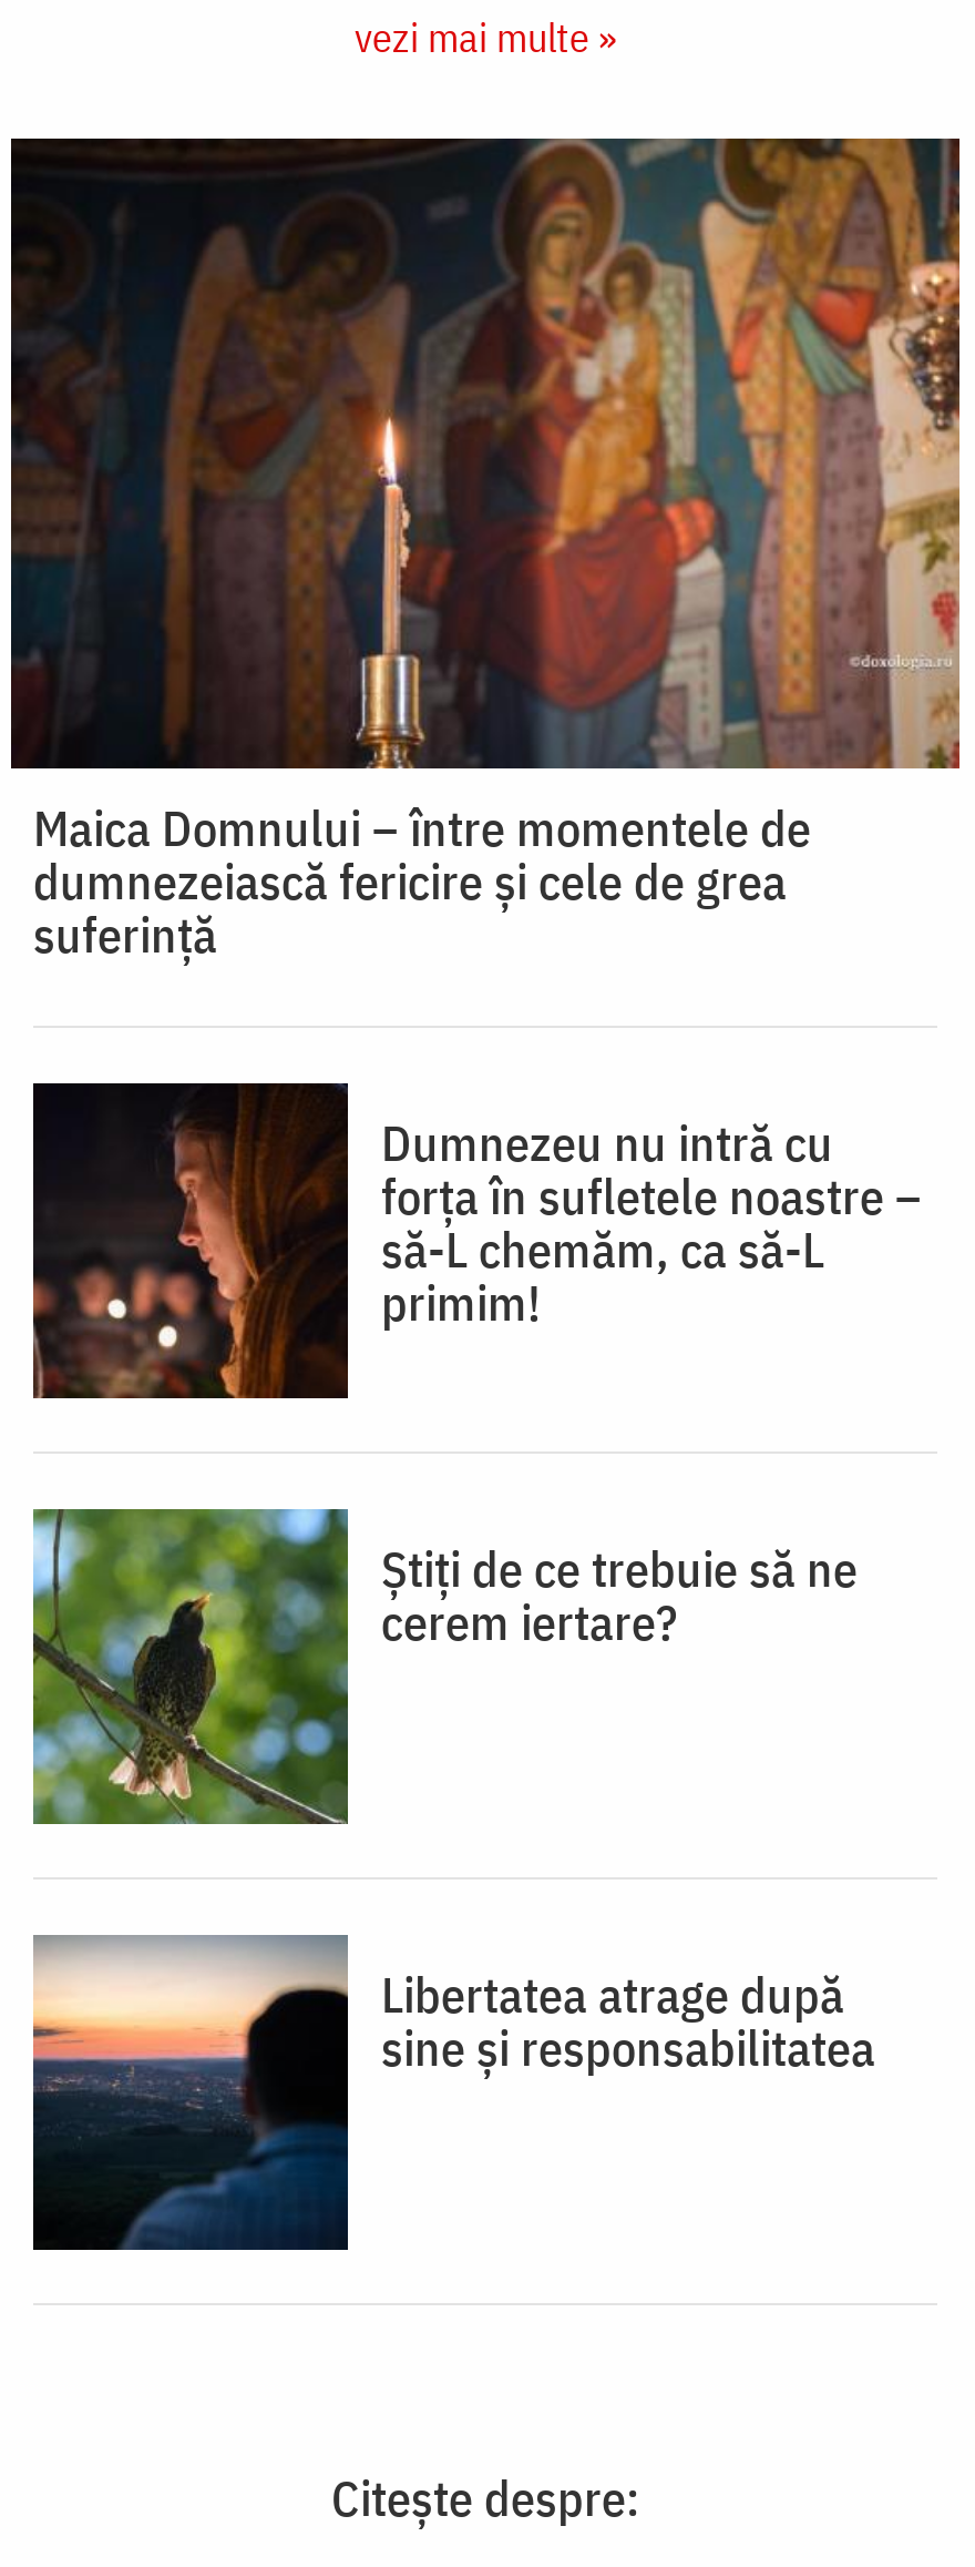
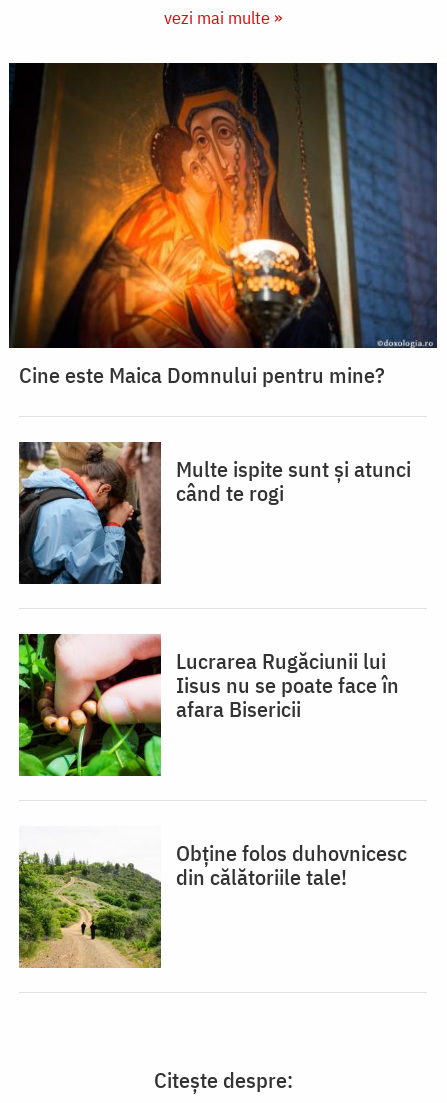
- [image]
- Maica Domnului – între momentele de
- dumnezeiască fericire și cele de grea
- suferință
+ [image]
+ Cine este Maica Domnului pentru mine?

- [image]
- Dumnezeu nu intră cu
- forța în sufletele noastre –
- să-L chemăm, ca să-L
- primim!
+ [image]
+ Multe ispite sunt și atunci
+ când te rogi

- [image]
- Știți de ce trebuie să ne
- cerem iertare?
+ [image]
+ Lucrarea Rugăciunii lui
+ Iisus nu se poate face în
+ afara Bisericii

- [image]
- Libertatea atrage după
- sine și responsabilitatea
+ [image]
+ Obține folos duhovnicesc
+ din călătoriile tale!
